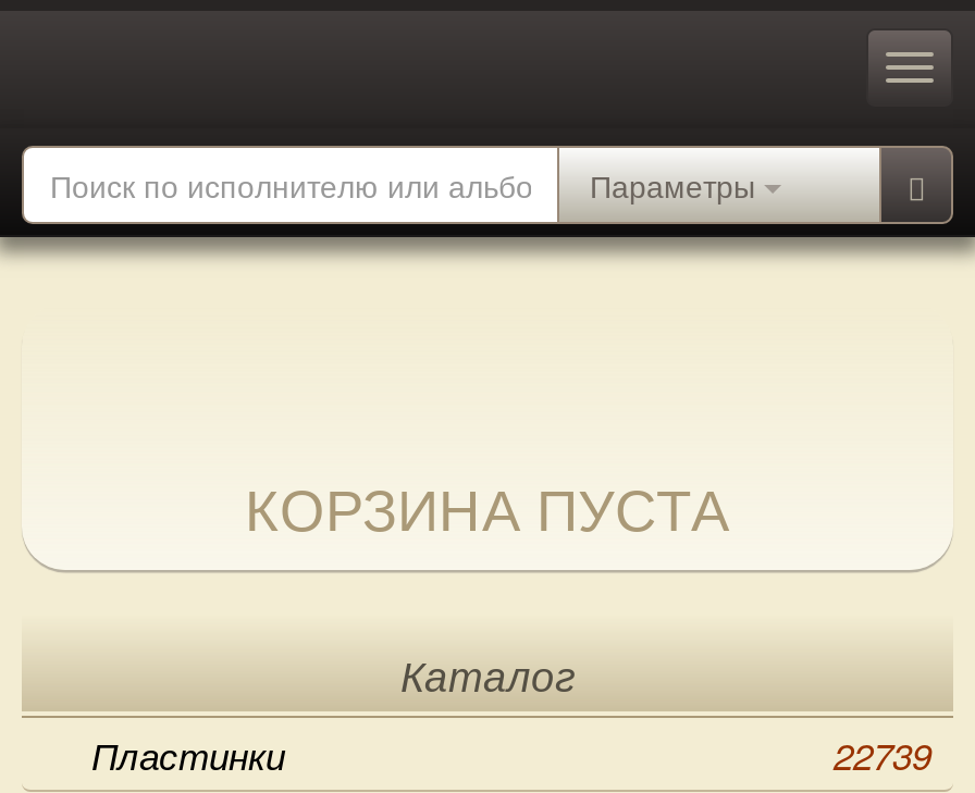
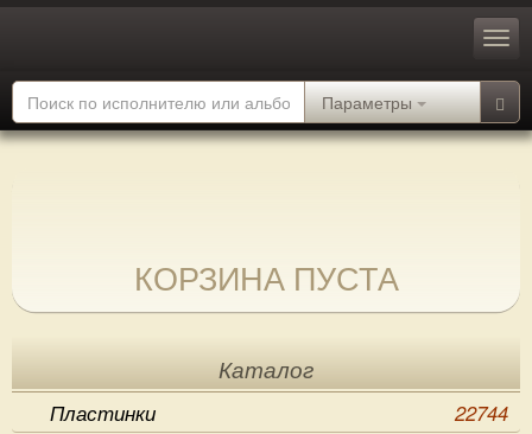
- 22739
+ 22744
